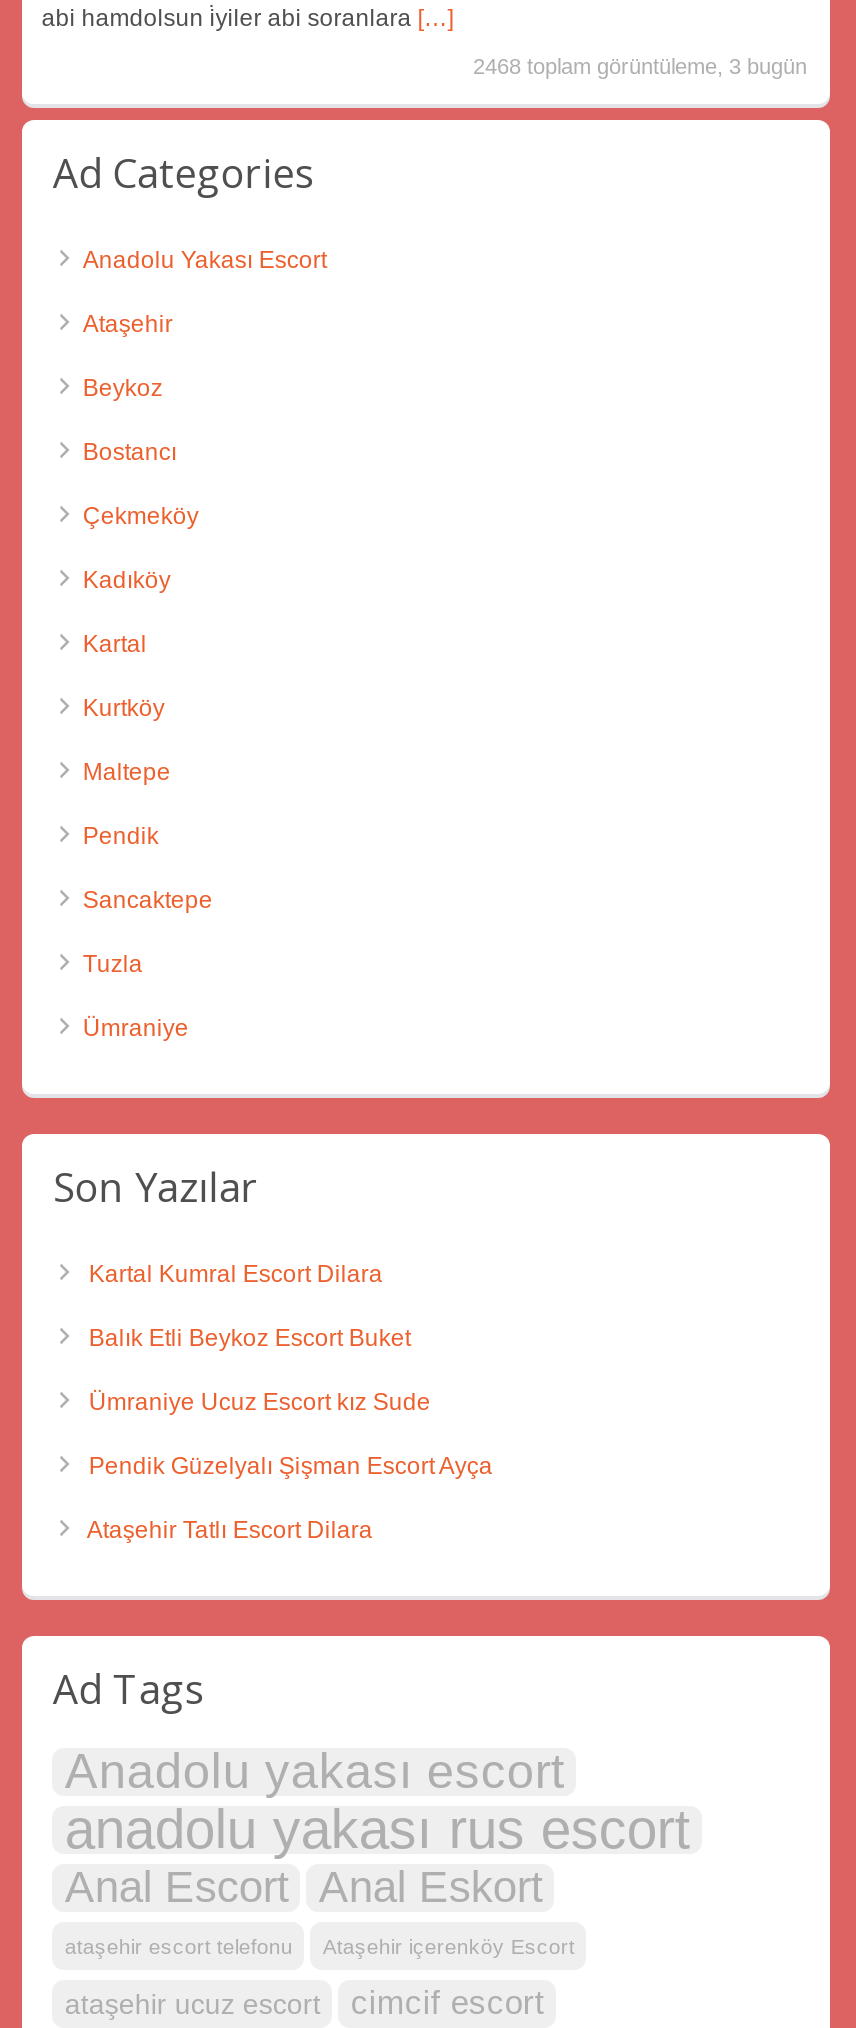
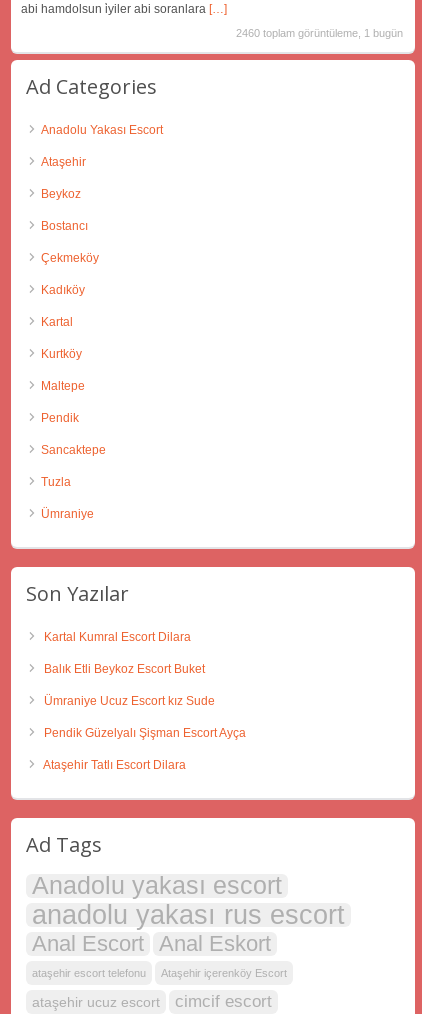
- 2468 toplam görüntüleme, 3 bugün
+ 2460 toplam görüntüleme, 1 bugün
